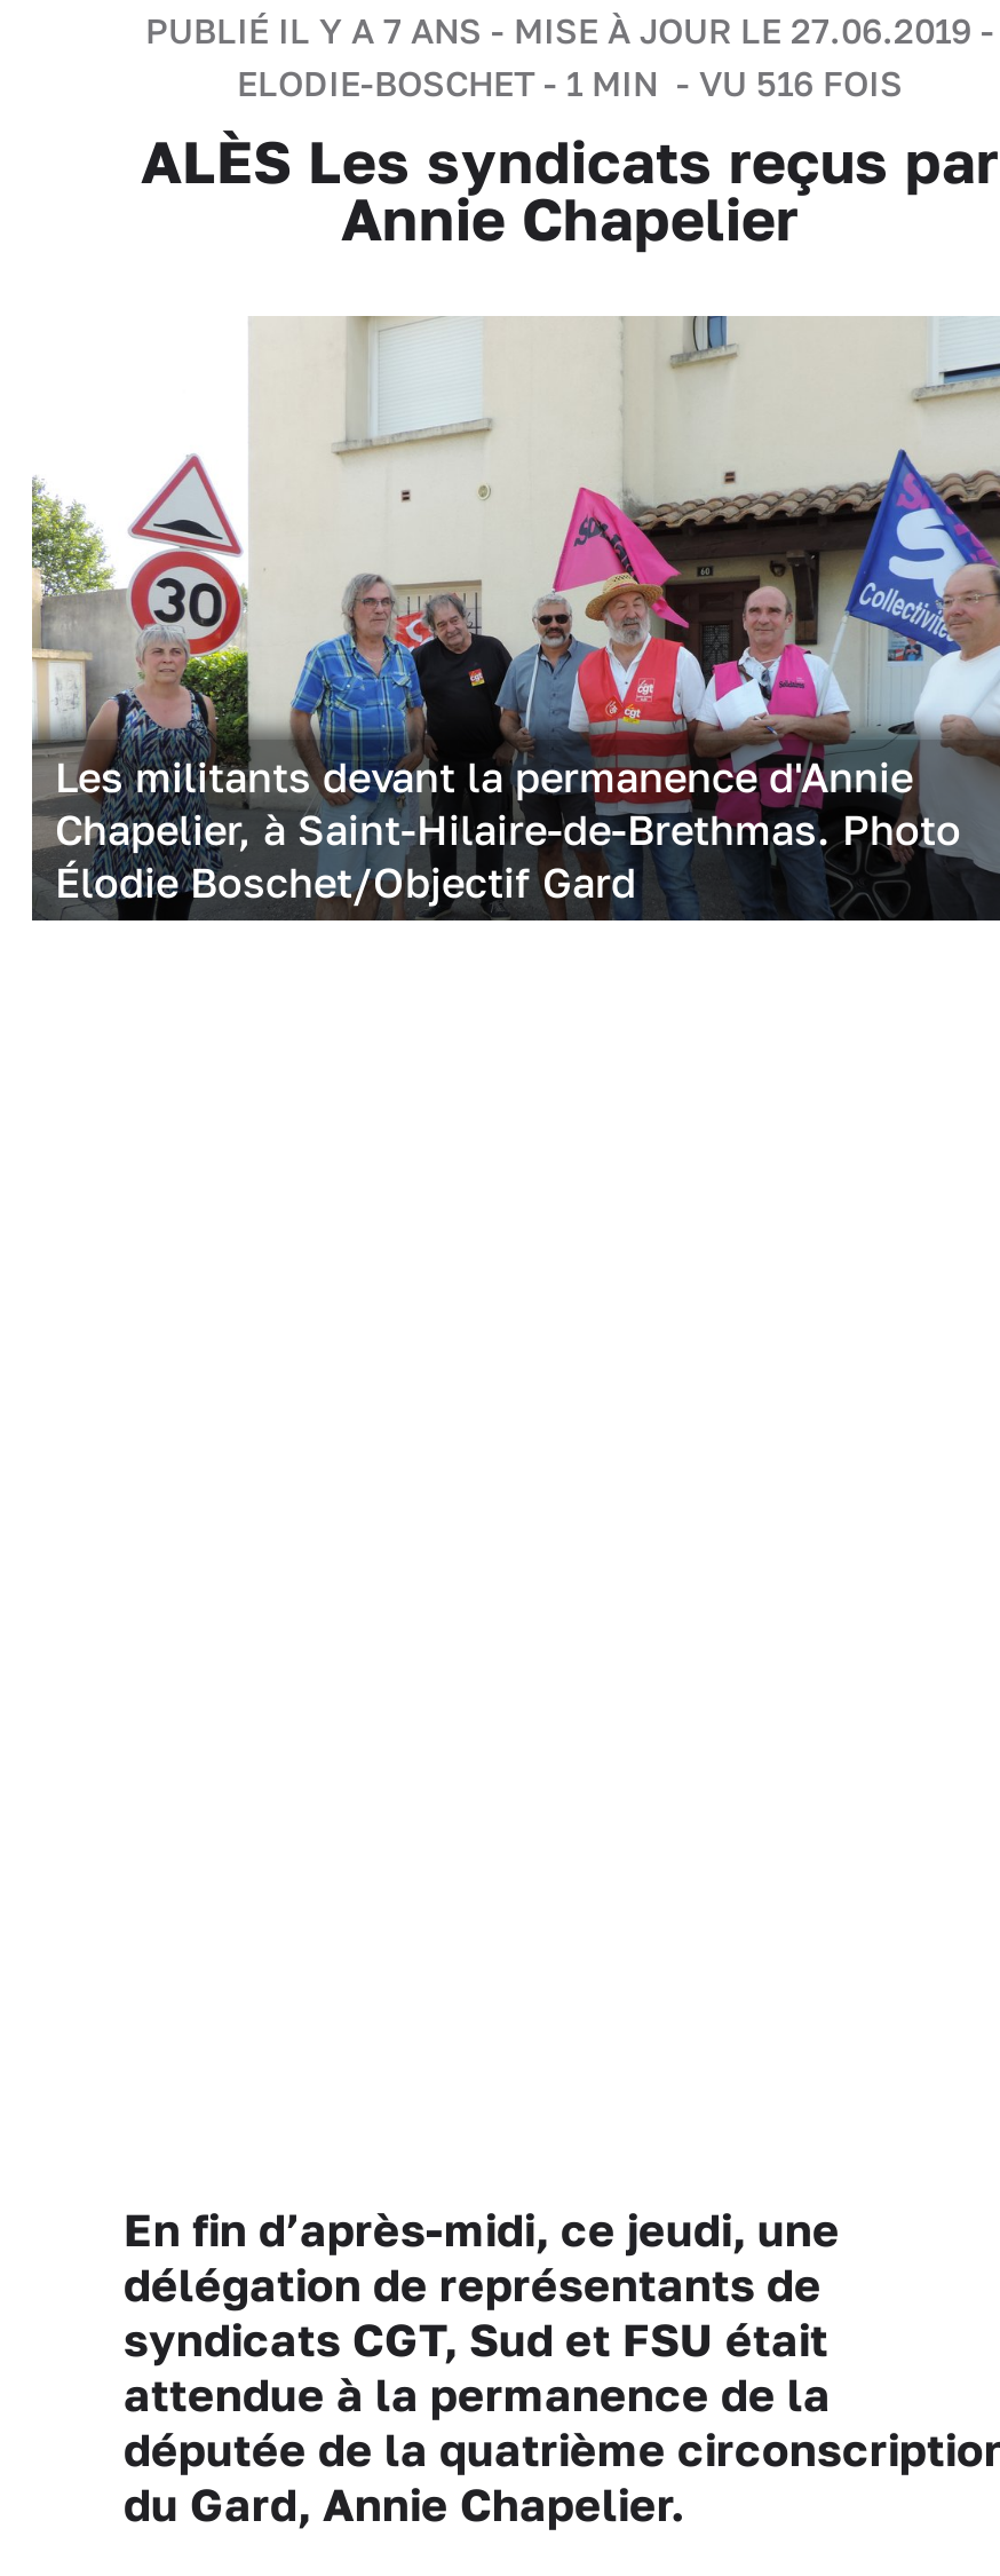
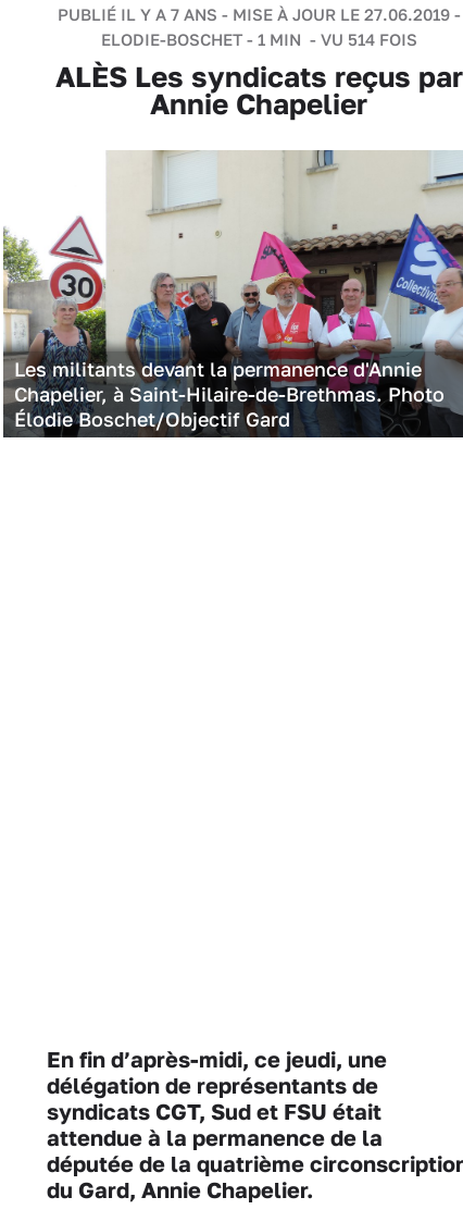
- ELODIE-BOSCHET - 1 MIN - VU 516 FOIS
+ ELODIE-BOSCHET - 1 MIN - VU 514 FOIS
